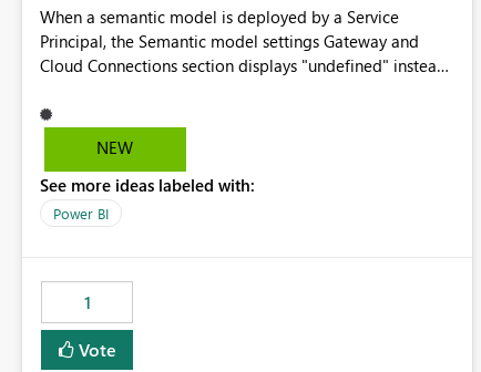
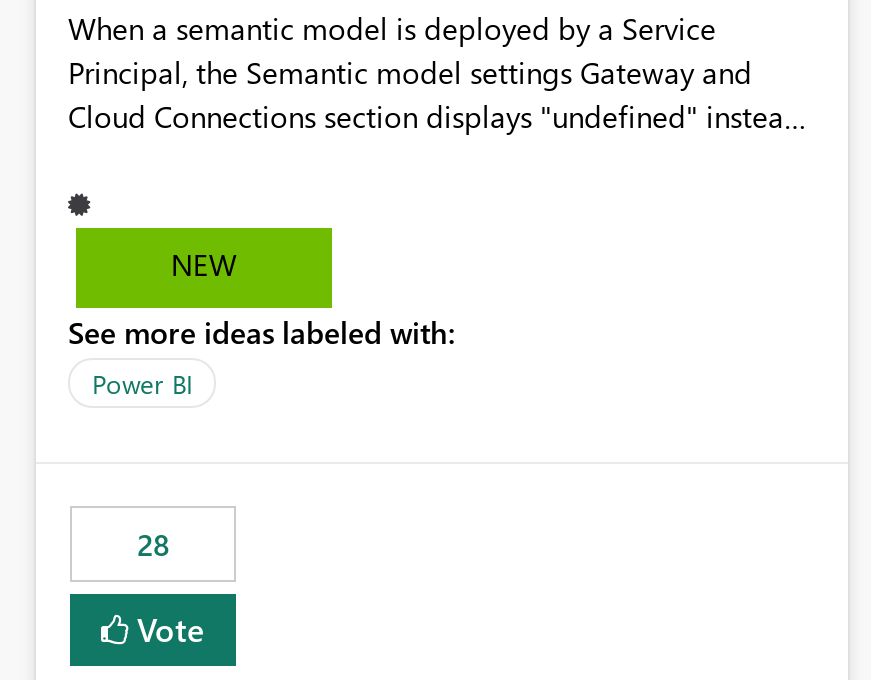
- 1
+ 28
